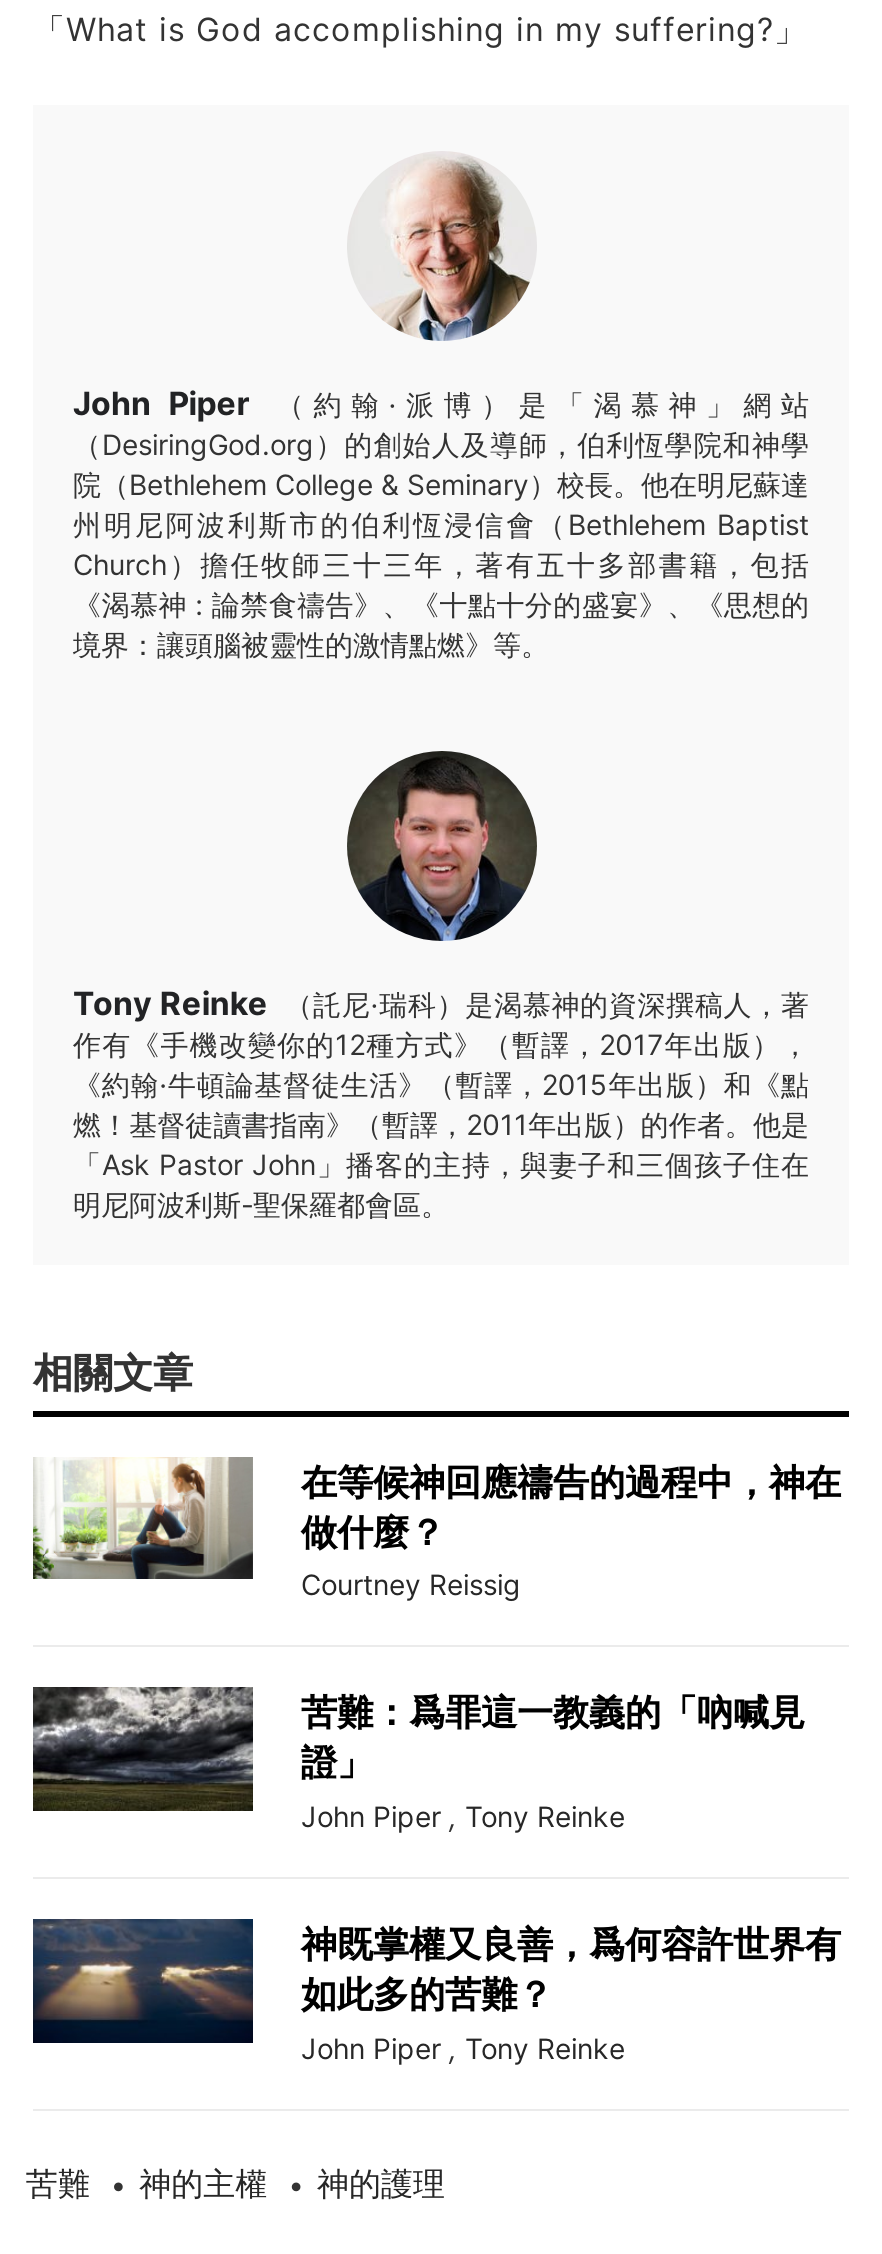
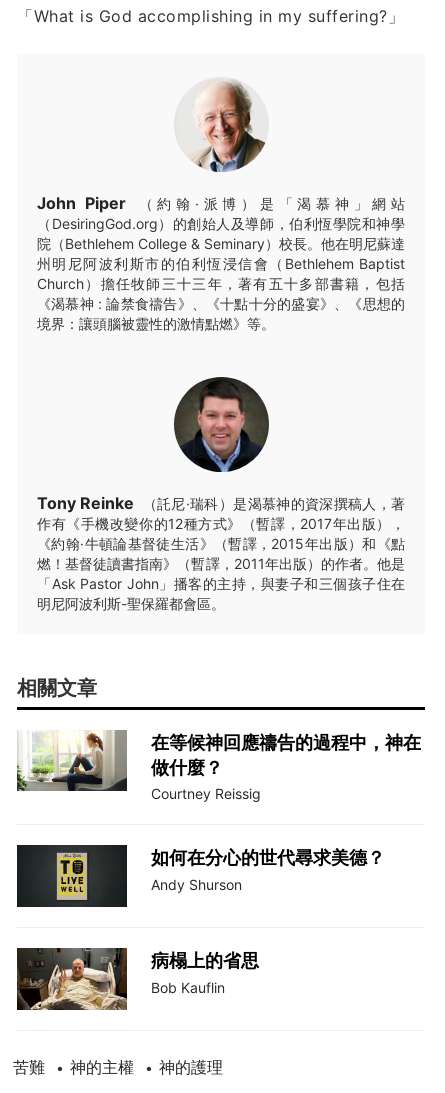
- [image]
- 苦難：爲罪這一教義的「吶喊見
- 證」
- John Piper , Tony Reinke
+ [image]
+ 如何在分心的世代尋求美德？
+ Andy Shurson

- [image]
- 神既掌權又良善，爲何容許世界有
- 如此多的苦難？
- John Piper , Tony Reinke
+ [image]
+ 病榻上的省思
+ Bob Kauflin
